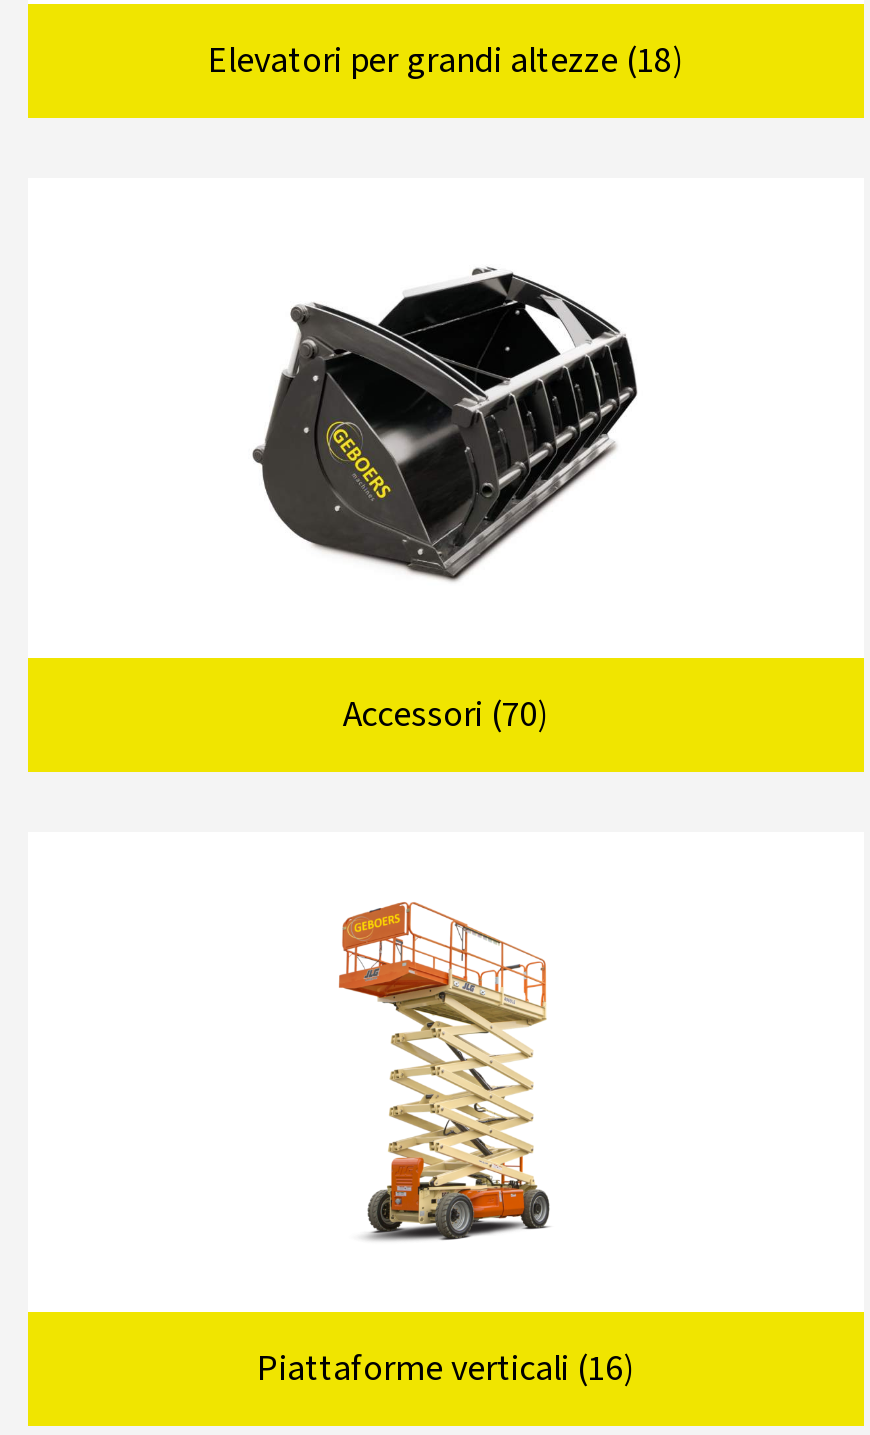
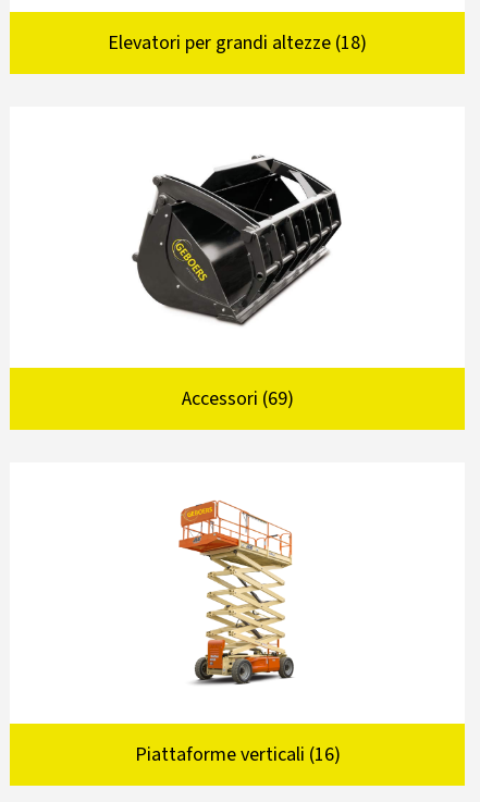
- Accessori (70)
+ Accessori (69)
